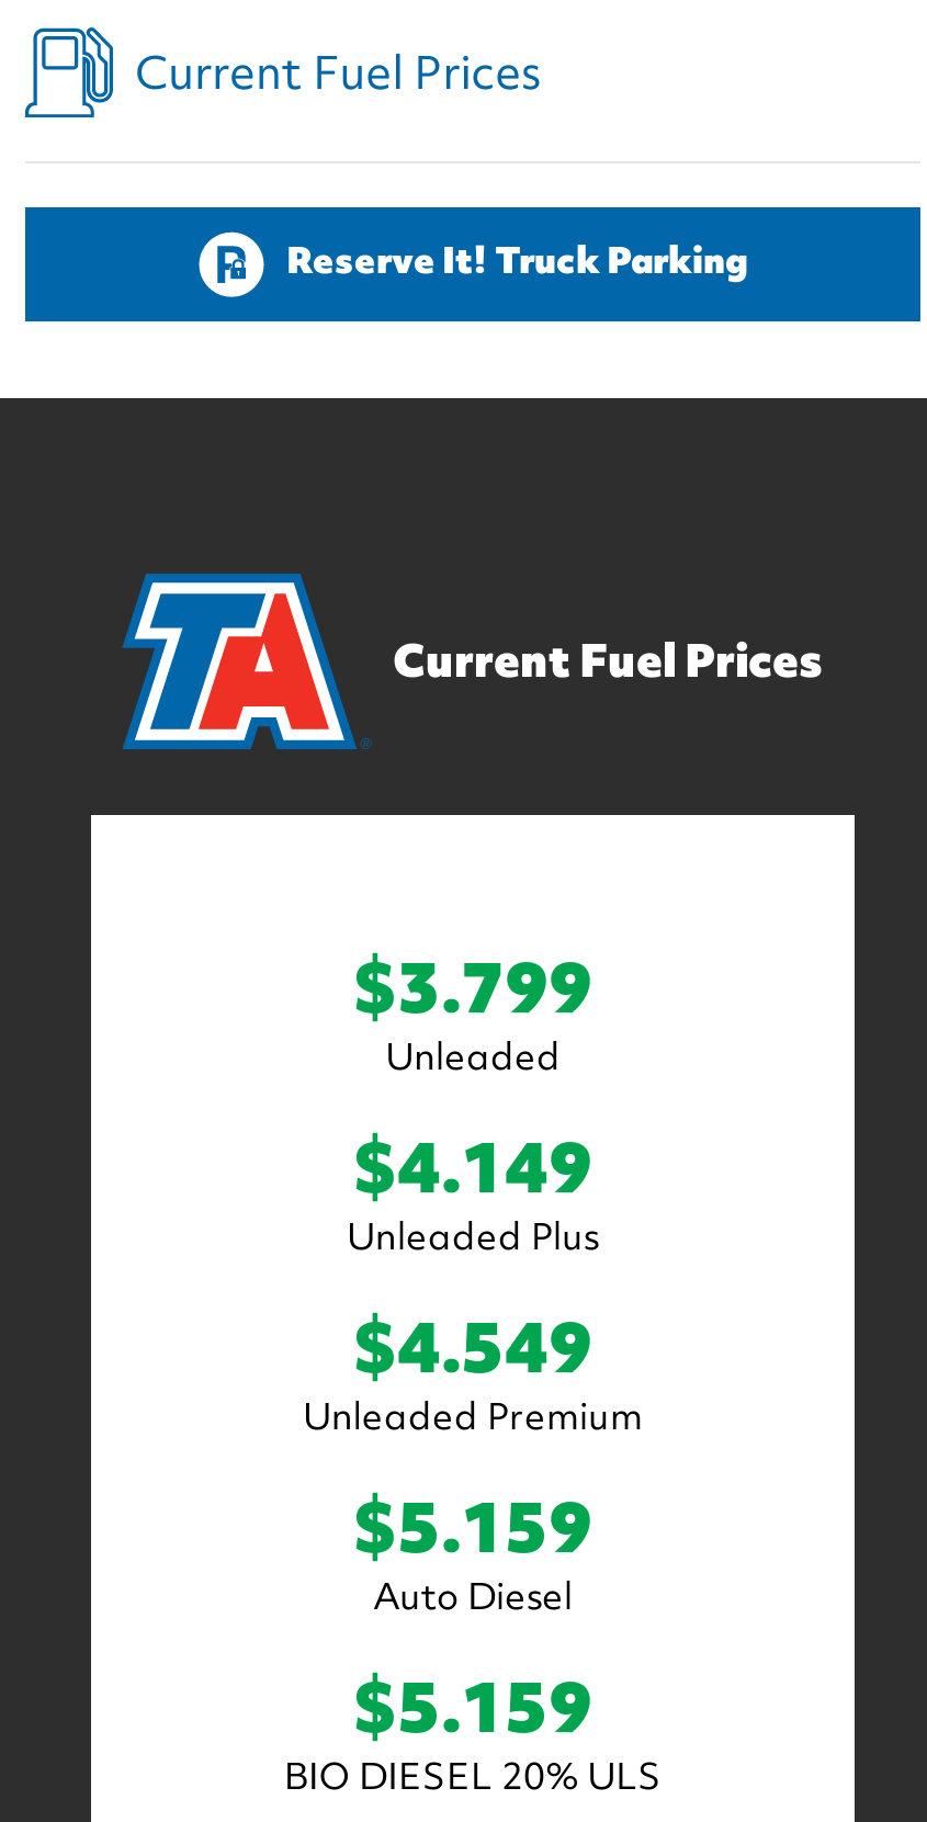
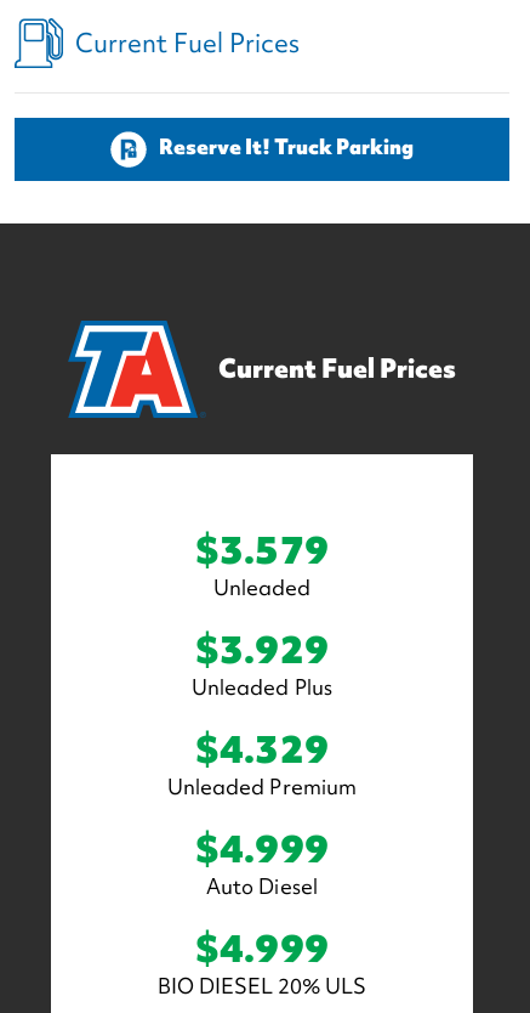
- $3.799
+ $3.579

- $4.149
+ $3.929

- $4.549
+ $4.329

- $5.159
+ $4.999

- $5.159
+ $4.999
